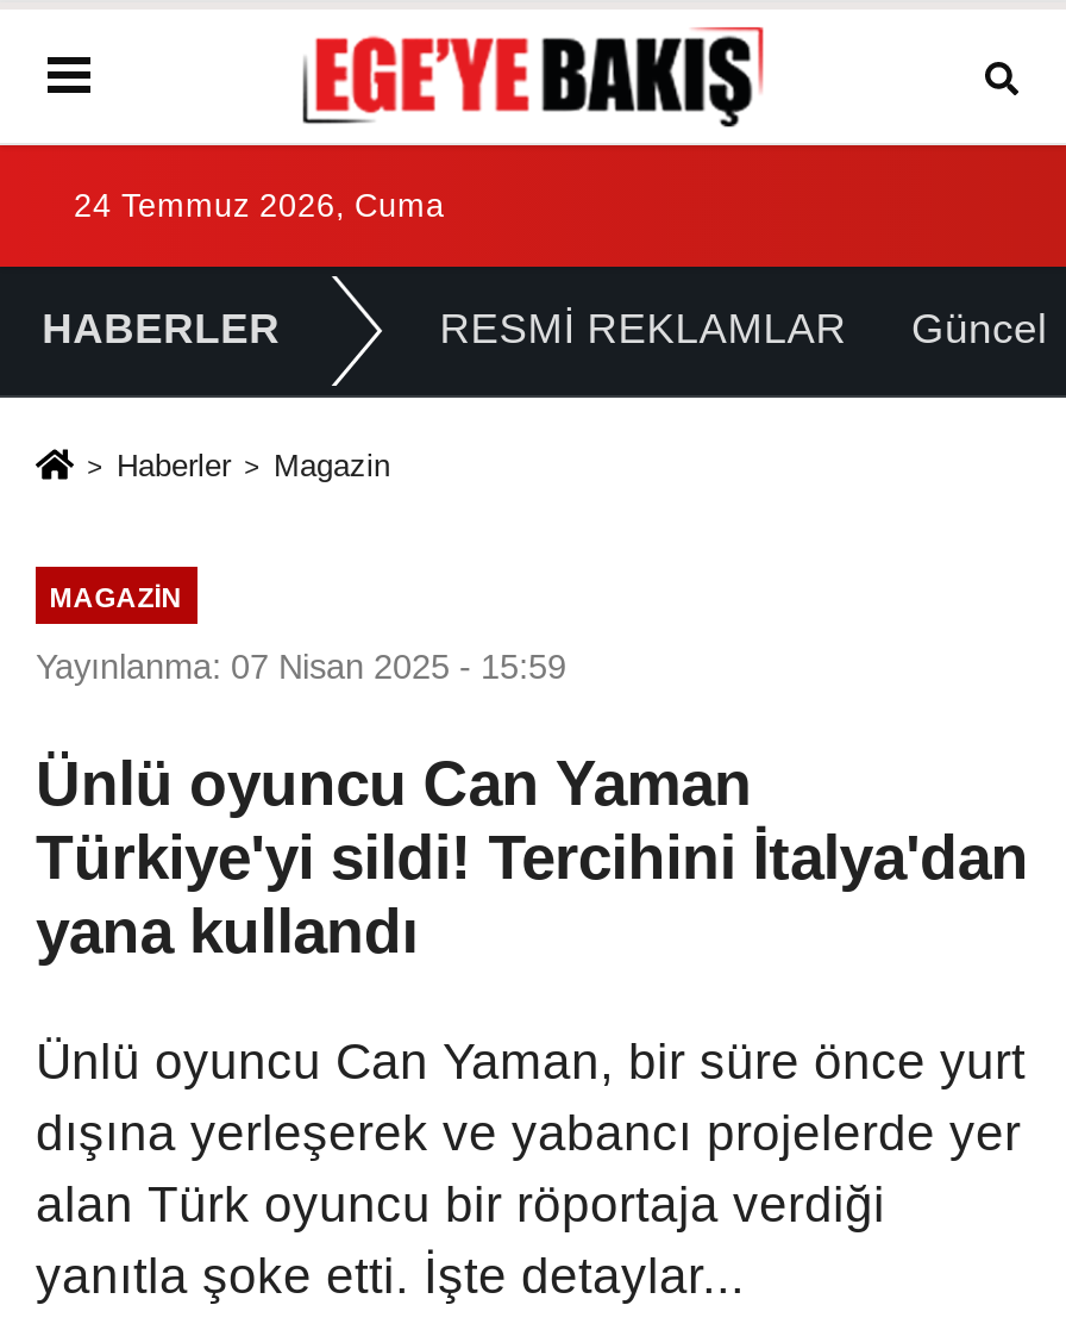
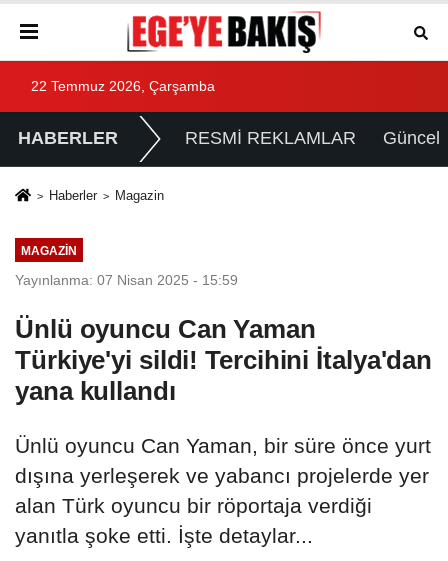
- 24 Temmuz 2026, Cuma
+ 22 Temmuz 2026, Çarşamba
